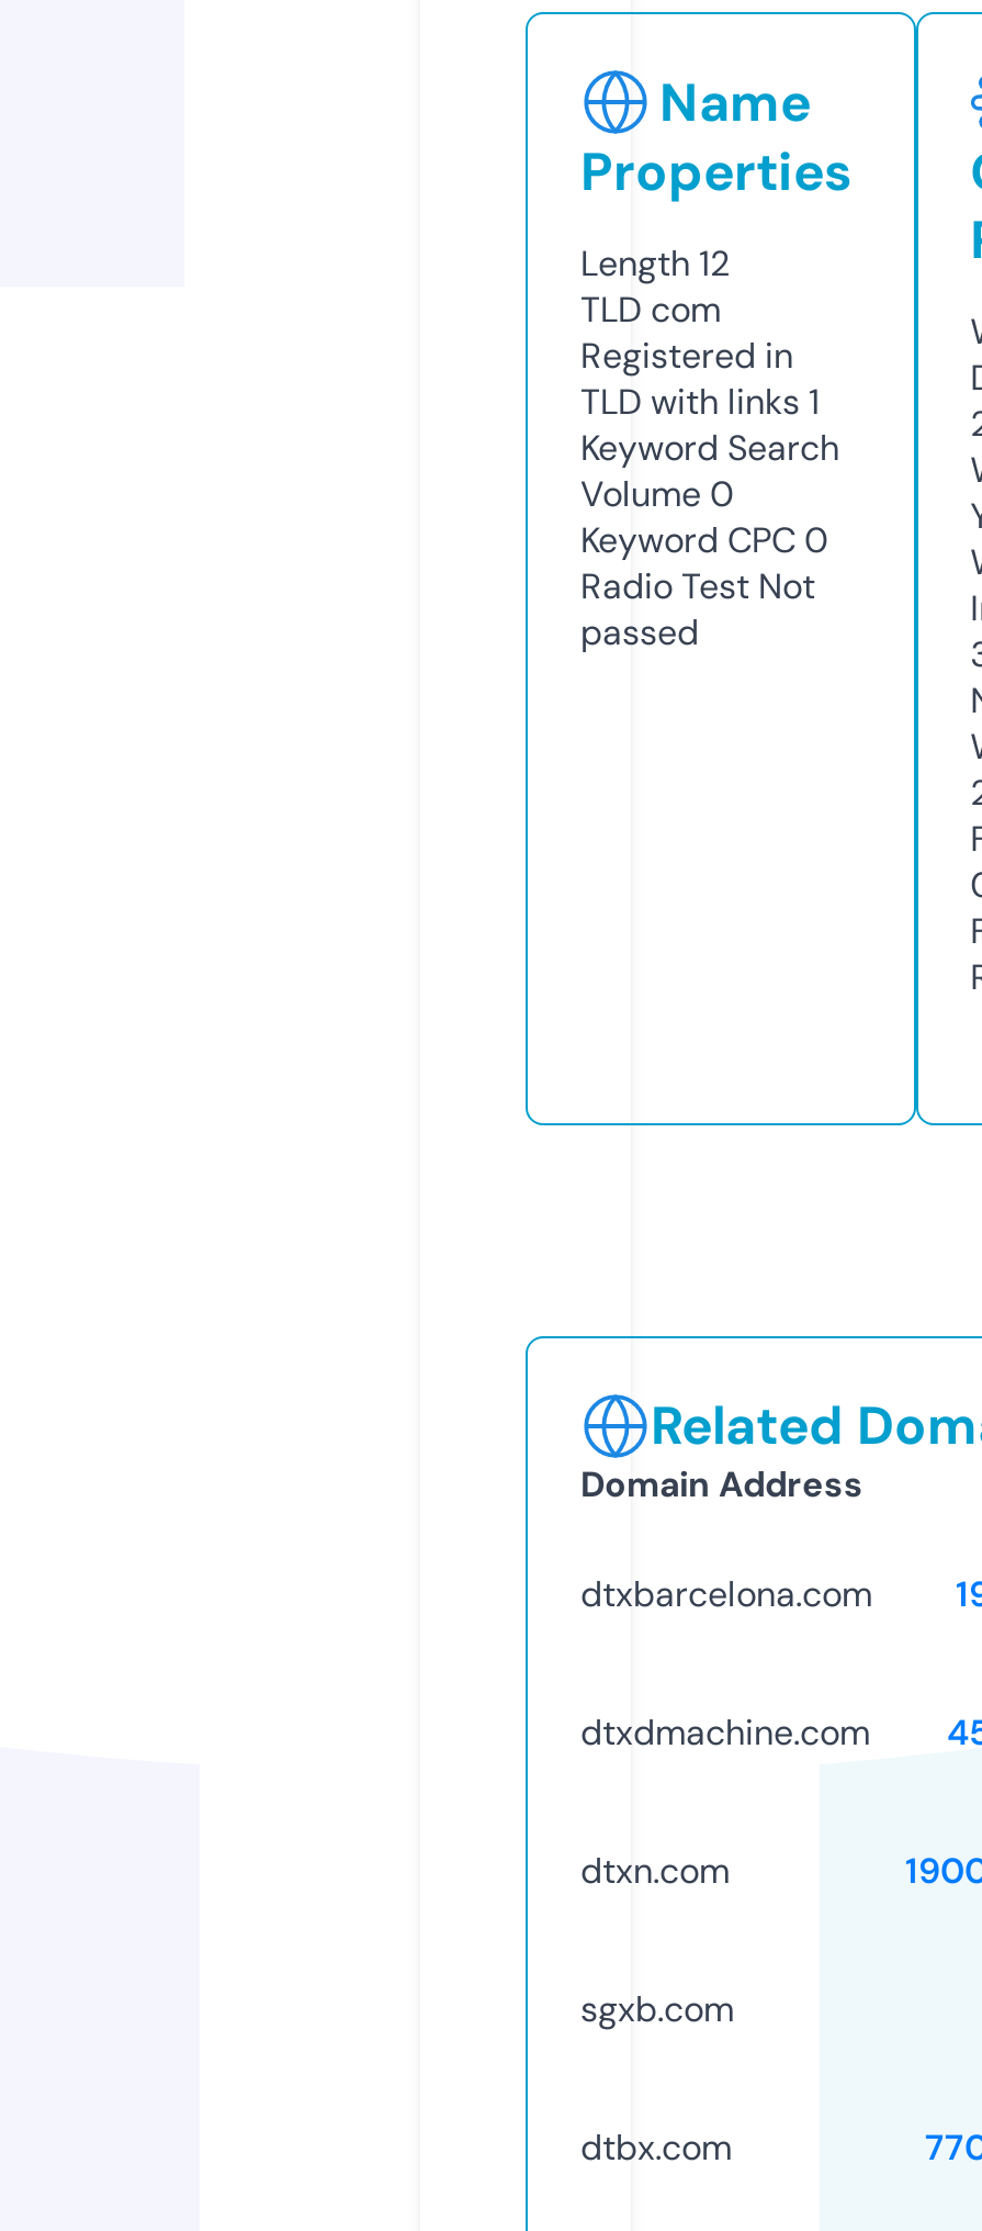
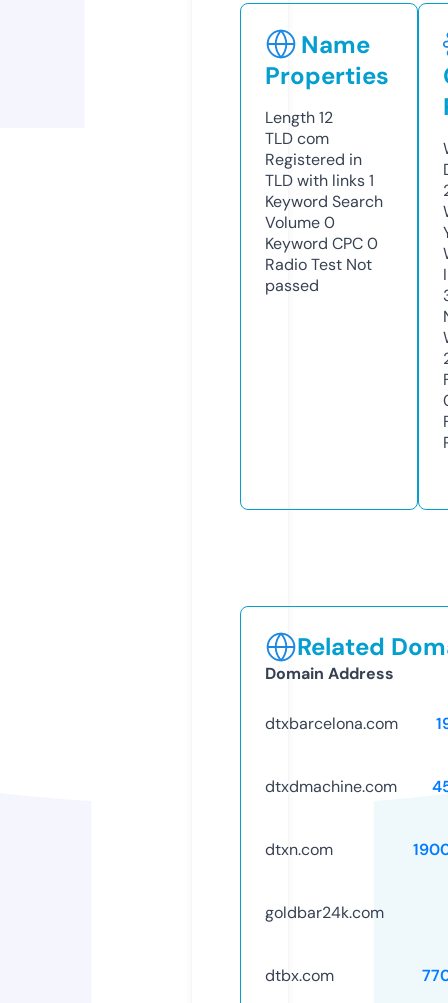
- sgxb.com
+ goldbar24k.com
